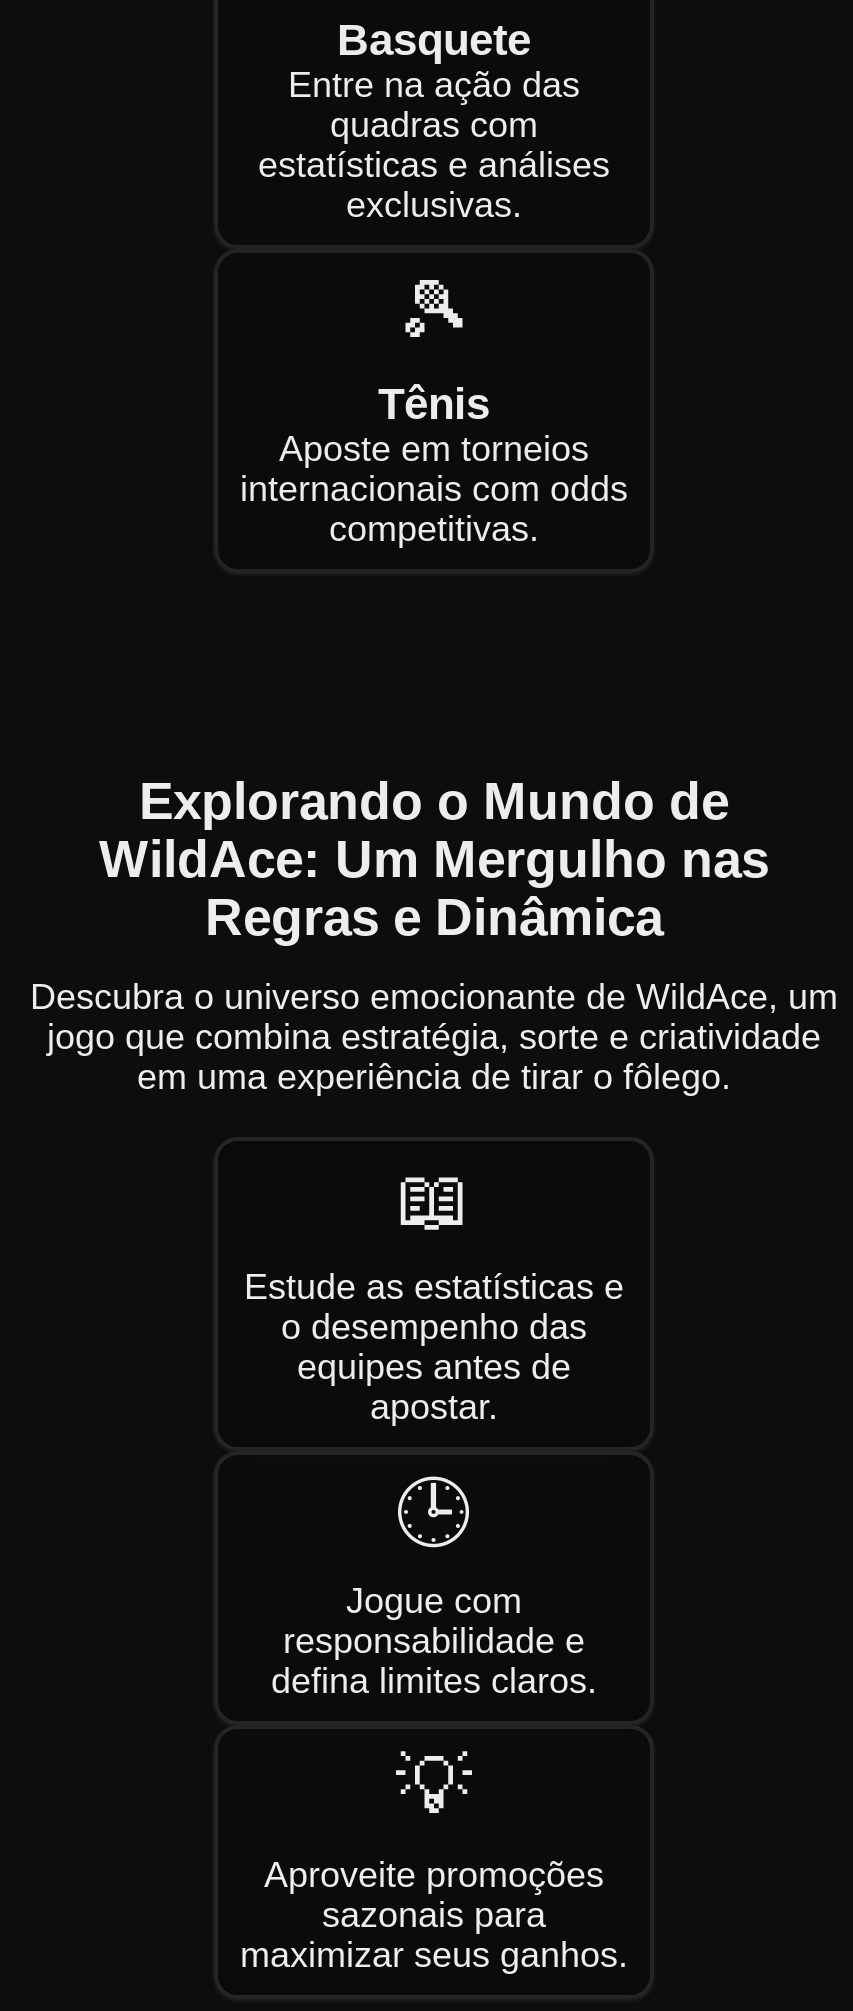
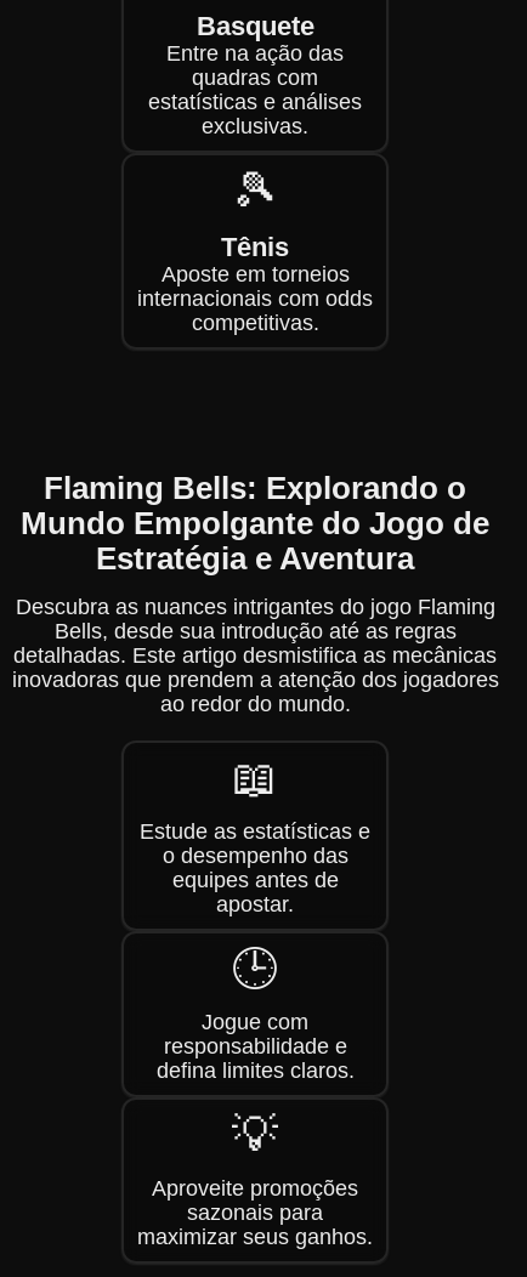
- Explorando o Mundo de
- WildAce: Um Mergulho nas
- Regras e Dinâmica
+ Flaming Bells: Explorando o
+ Mundo Empolgante do Jogo de
+ Estratégia e Aventura

- Descubra o universo emocionante de WildAce, um
- jogo que combina estratégia, sorte e criatividade
- em uma experiência de tirar o fôlego.
+ Descubra as nuances intrigantes do jogo Flaming
+ Bells, desde sua introdução até as regras
+ detalhadas. Este artigo desmistifica as mecânicas
+ inovadoras que prendem a atenção dos jogadores
+ ao redor do mundo.
